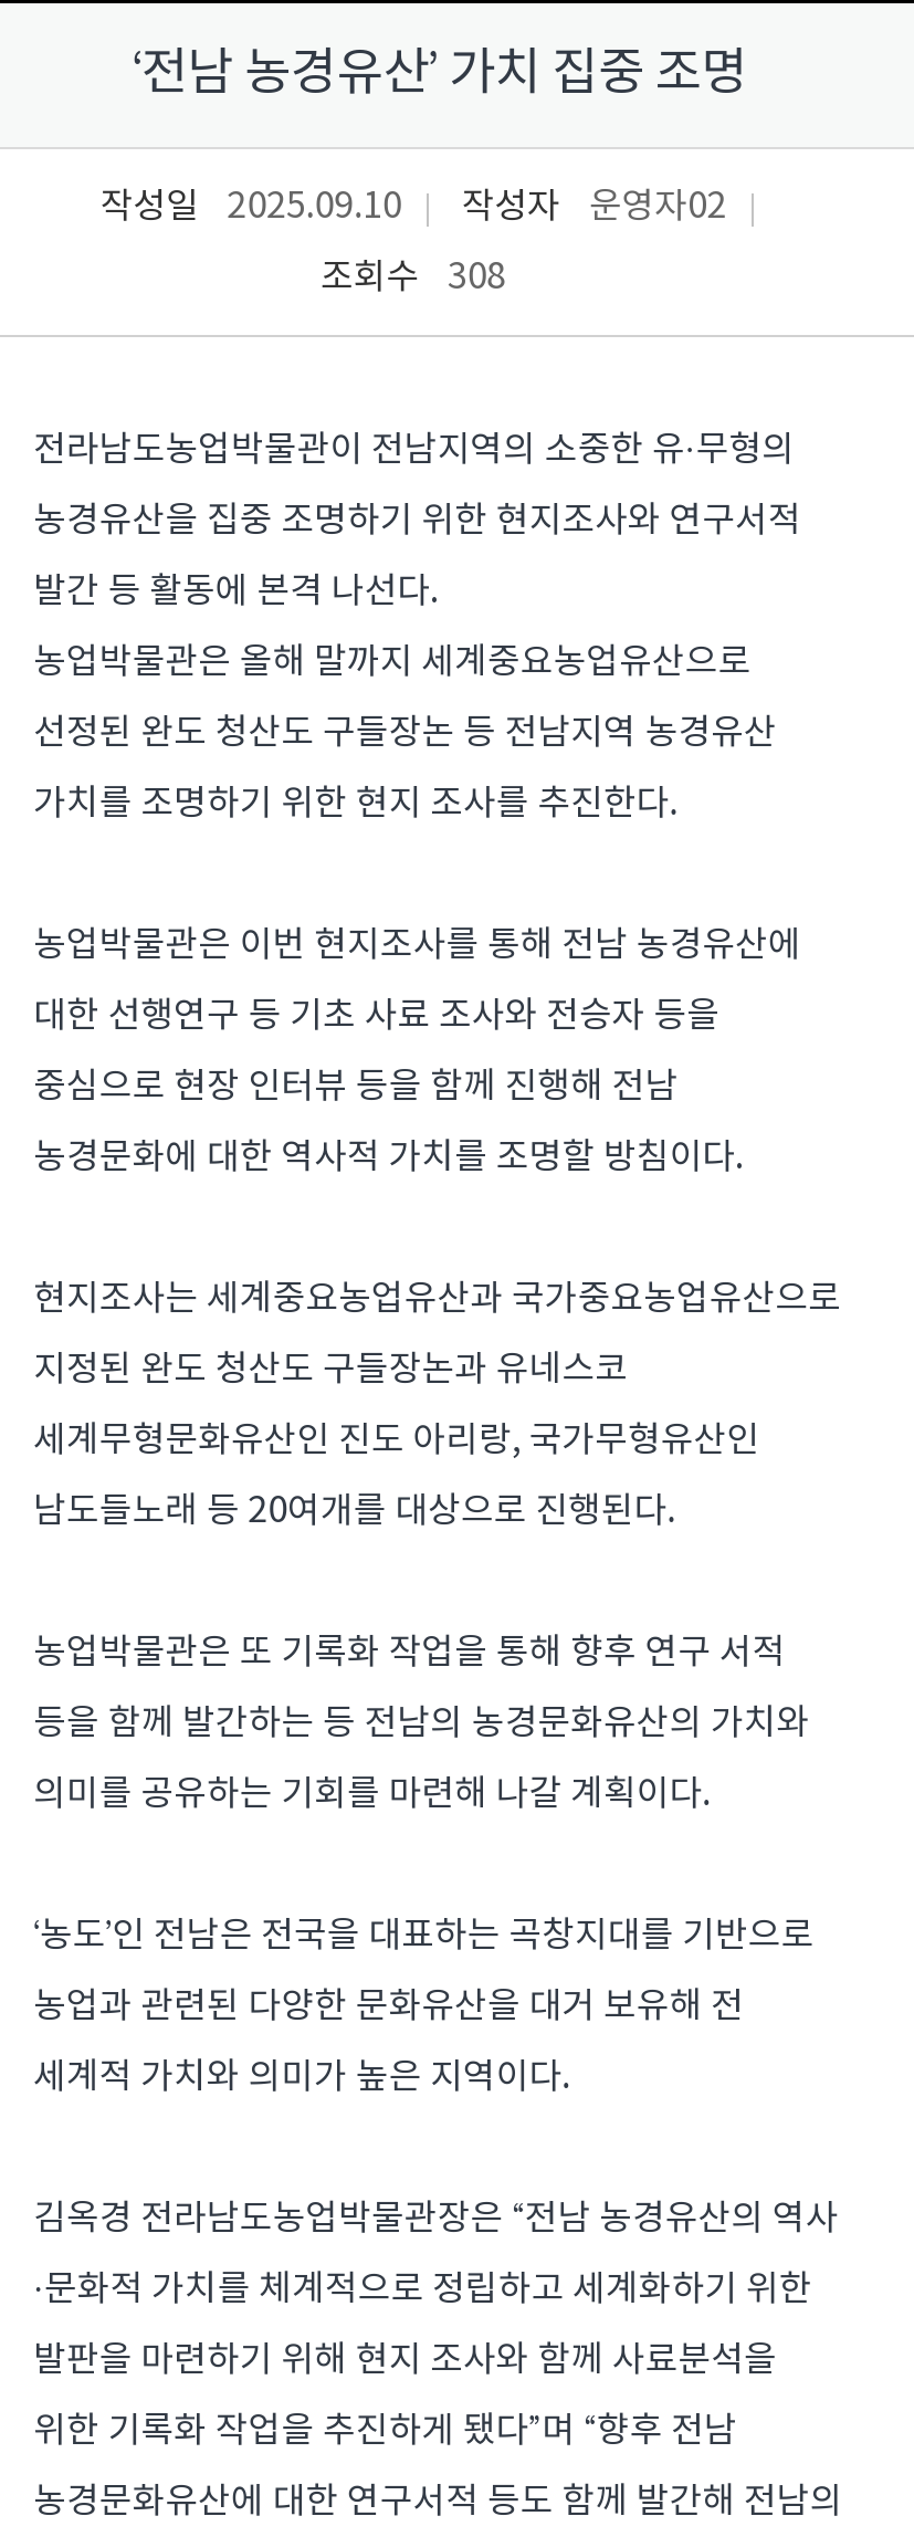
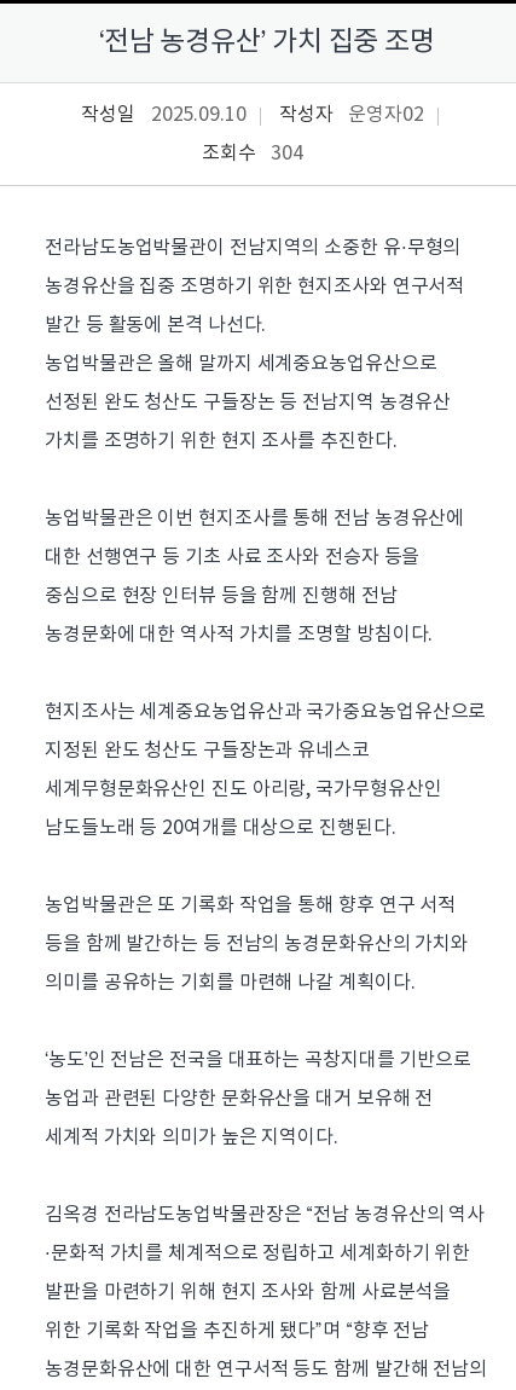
- 조회수 308
+ 조회수 304
